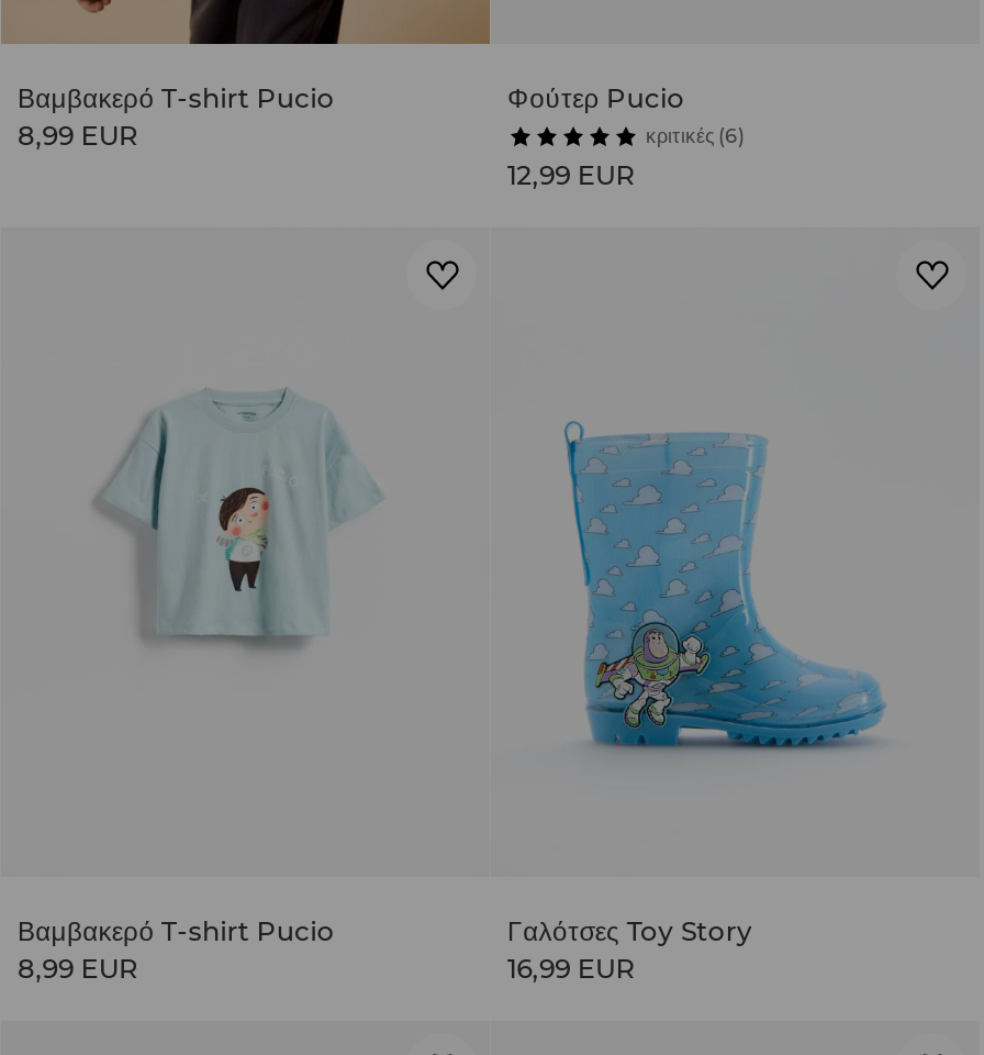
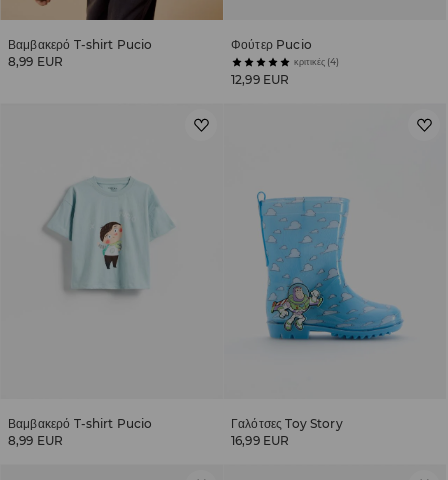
- κριτικές (6)
+ κριτικές (4)
